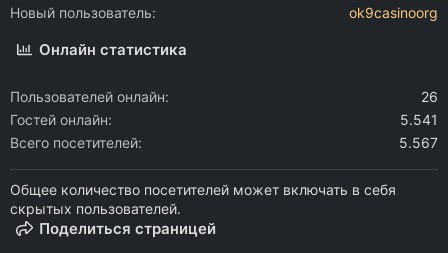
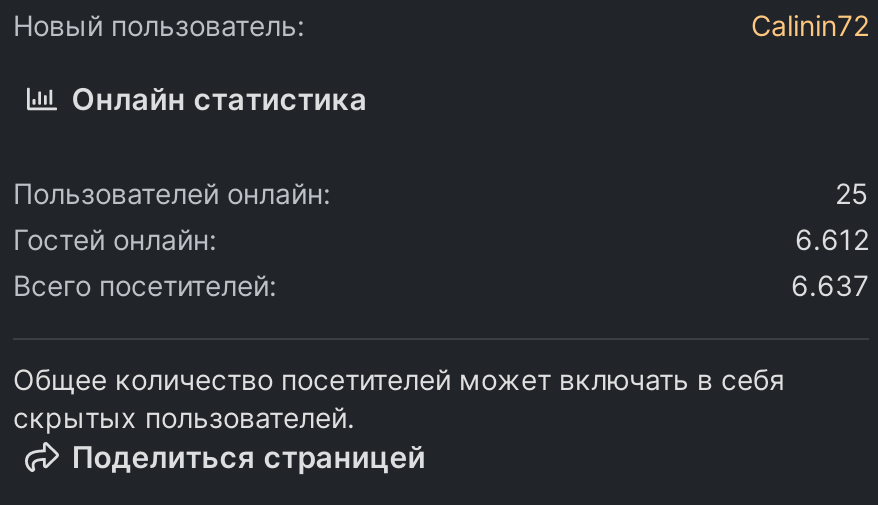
- ok9casinoorg
+ Calinin72

- 26
+ 25

- 5.541
+ 6.612

- 5.567
+ 6.637
